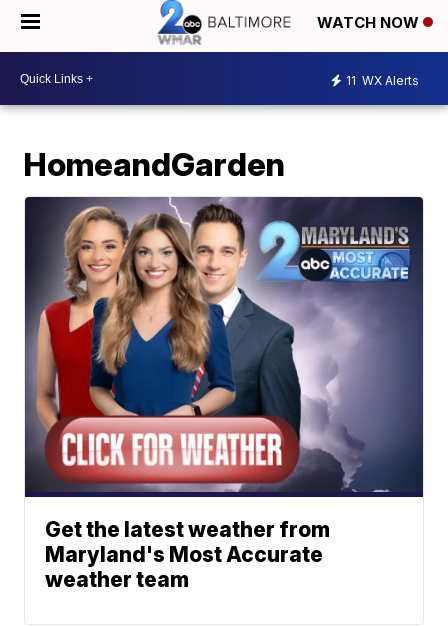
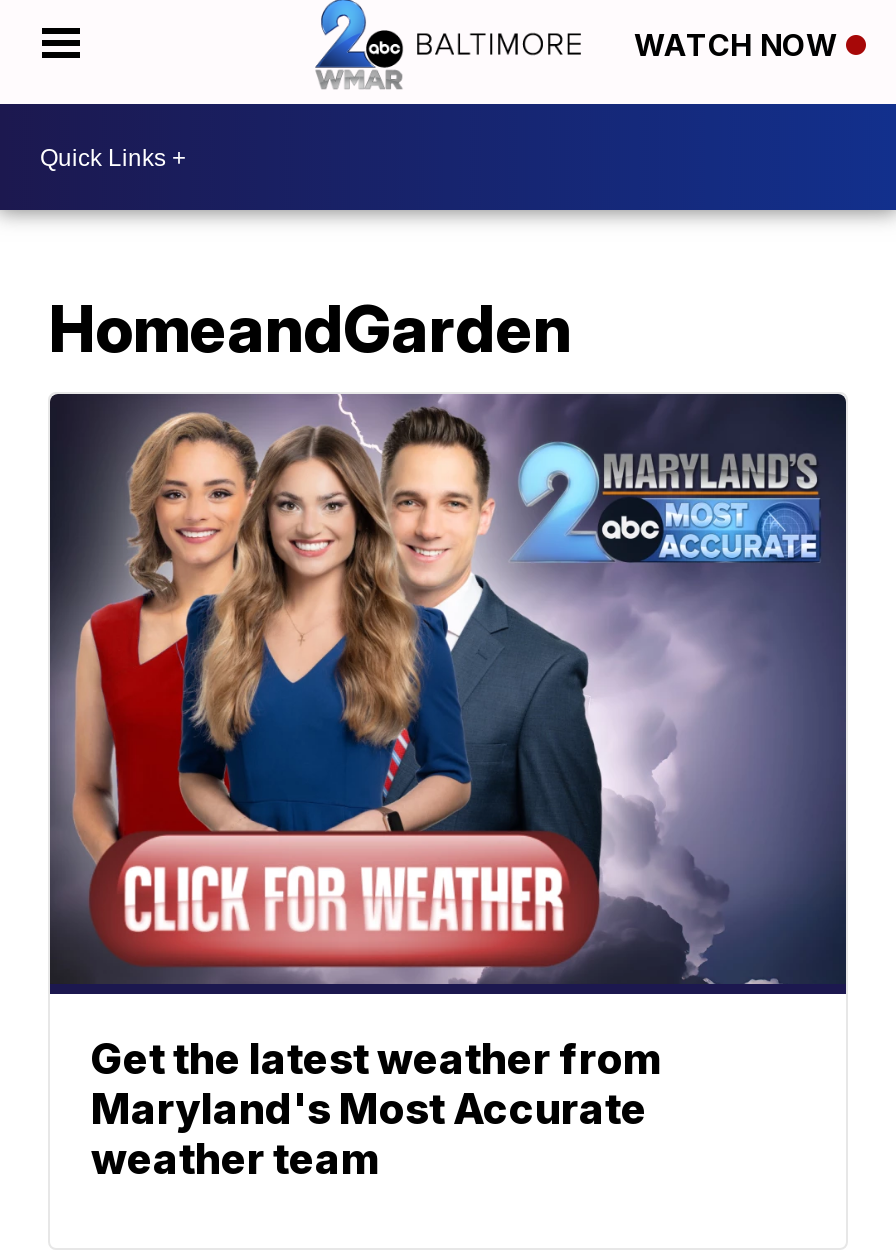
- 11 WX Alerts
